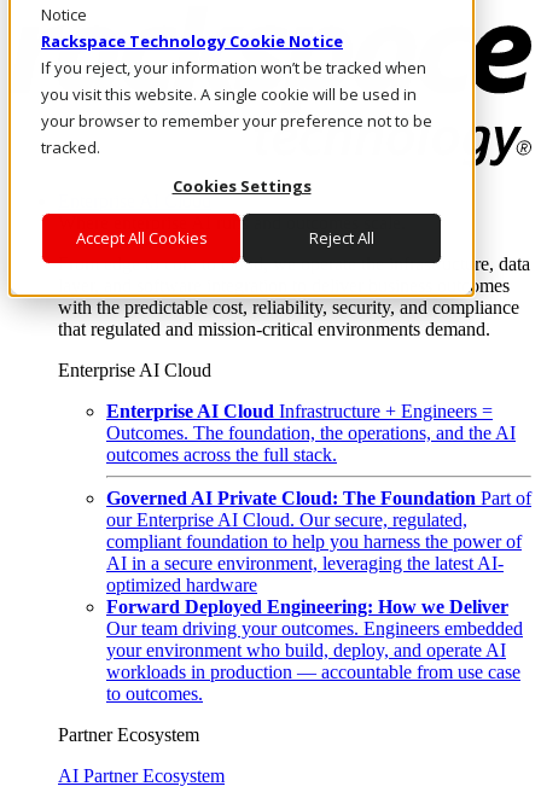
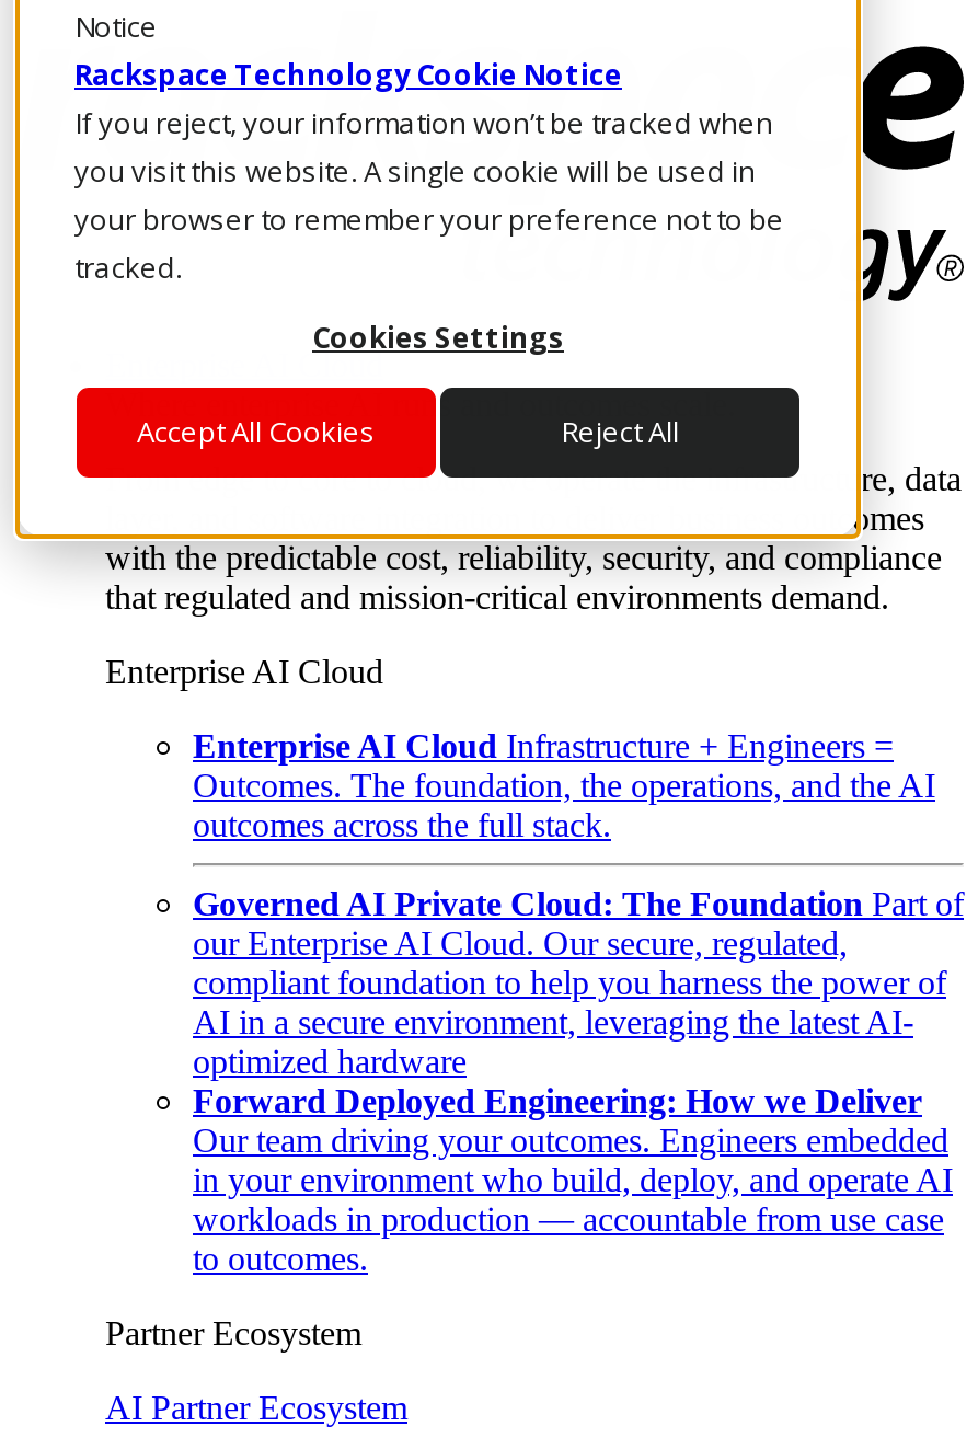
- your environment who build, deploy, and operate AI
+ in your environment who build, deploy, and operate AI
